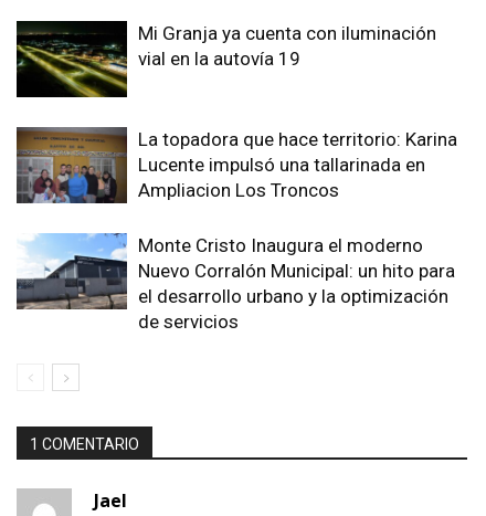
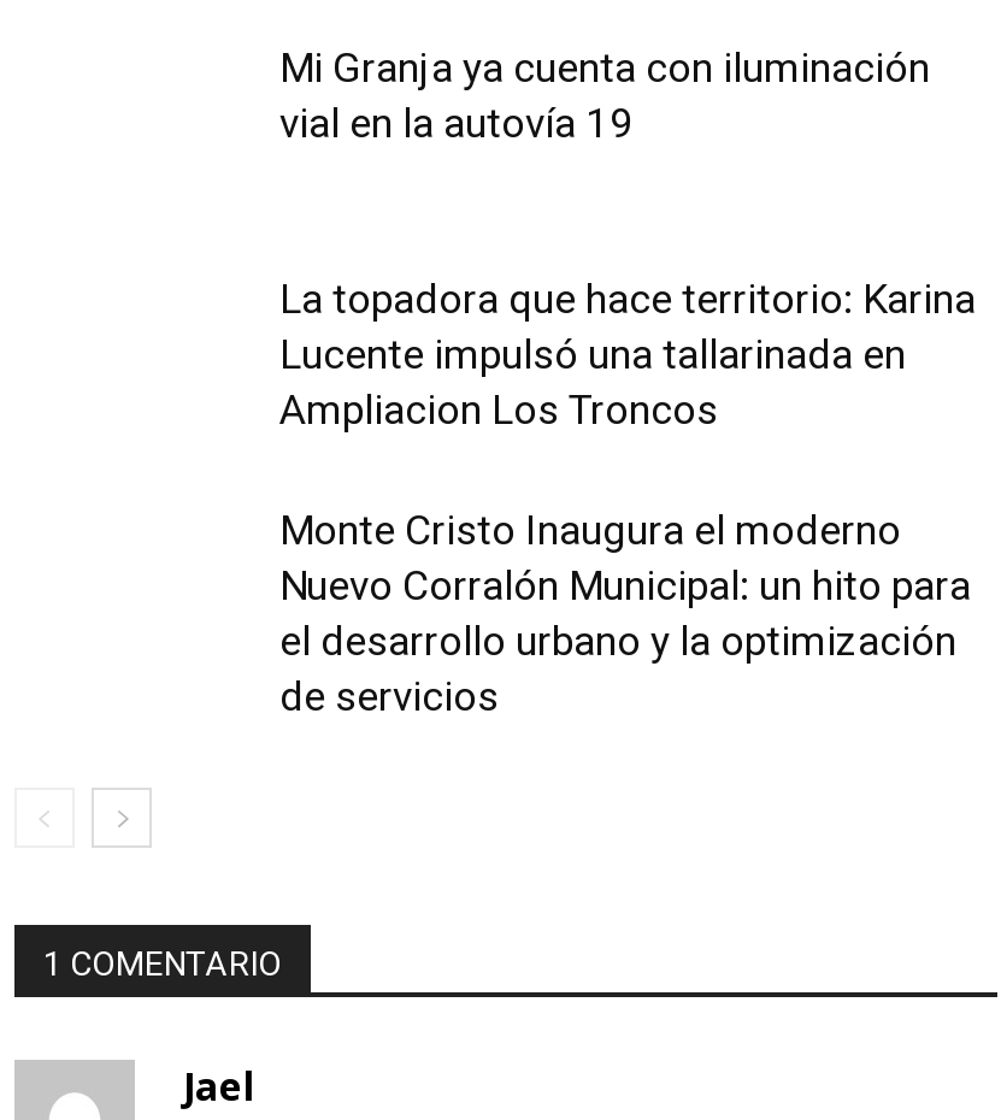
- [image]

- [image]

- [image]
